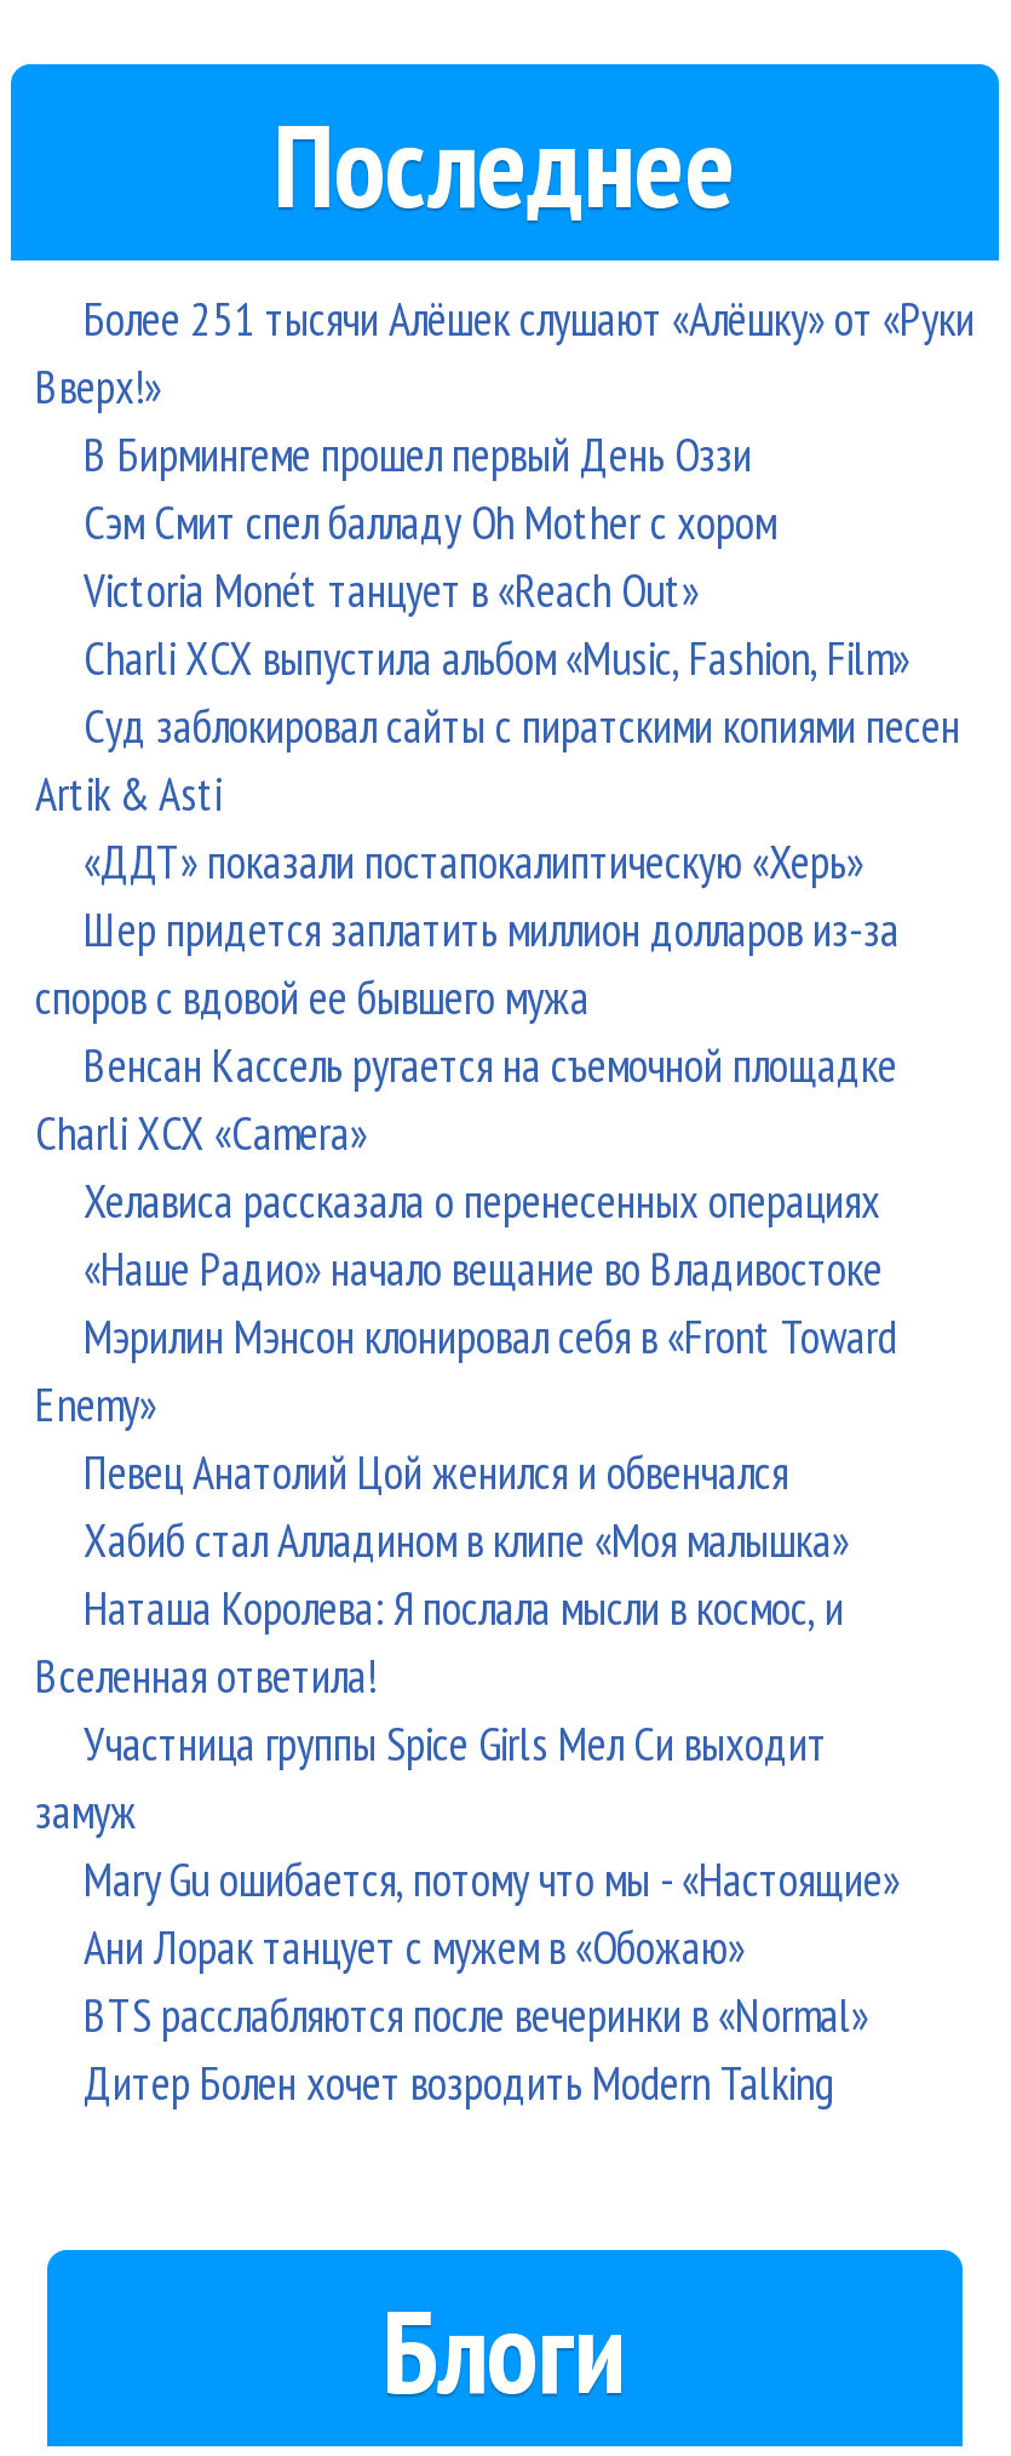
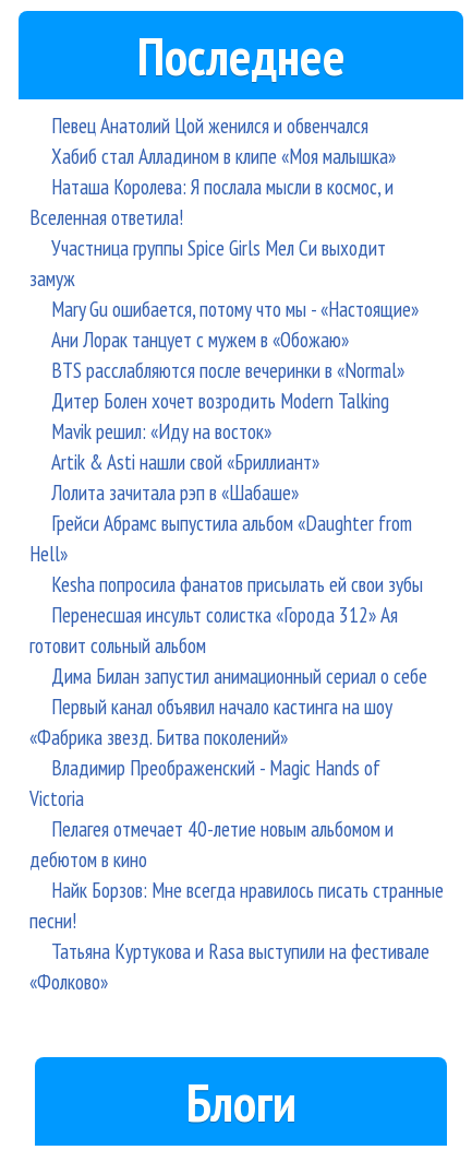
- Более 251 тысячи Алёшек слушают «Алёшку» от «Руки
- Вверх!»
- В Бирмингеме прошел первый День Оззи
- Сэм Смит спел балладу Oh Mother с хором
- Victoria Monét танцует в «Reach Out»
- Charli XCX выпустила альбом «Music, Fashion, Film»
- Суд заблокировал сайты с пиратскими копиями песен
- Artik & Asti
- «ДДТ» показали постапокалиптическую «Херь»
- Шер придется заплатить миллион долларов из-за
- споров с вдовой ее бывшего мужа
- Венсан Кассель ругается на съемочной площадке
- Charli XCX «Camera»
- Хелависа рассказала о перенесенных операциях
- «Наше Радио» начало вещание во Владивостоке
- Мэрилин Мэнсон клонировал себя в «Front Toward
- Enemy»

moved up: Певец Анатолий Цой женился и обвенчался | Хабиб стал Алладином в клипе «Моя малышка» | Наташа Королева: Я послала мысли в космос, и | ... | BTS расслабляются после вечеринки в «Normal» | Дитер Болен хочет возродить Modern Talking

+ Mavik решил: «Иду на восток»
+ Artik & Asti нашли свой «Бриллиант»
+ Лолита зачитала рэп в «Шабаше»
+ Грейси Абрамс выпустила альбом «Daughter from
+ Hell»
+ Kesha попросила фанатов присылать ей свои зубы
+ Перенесшая инсульт солистка «Города 312» Ая
+ готовит сольный альбом
+ Дима Билан запустил анимационный сериал о себе
+ Первый канал объявил начало кастинга на шоу
+ «Фабрика звезд. Битва поколений»
+ Владимир Преображенский - Magic Hands of
+ Victoria
+ Пелагея отмечает 40-летие новым альбомом и
+ дебютом в кино
+ Найк Борзов: Мне всегда нравилось писать странные
+ песни!
+ Татьяна Куртукова и Rasa выступили на фестивале
+ «Фолково»
